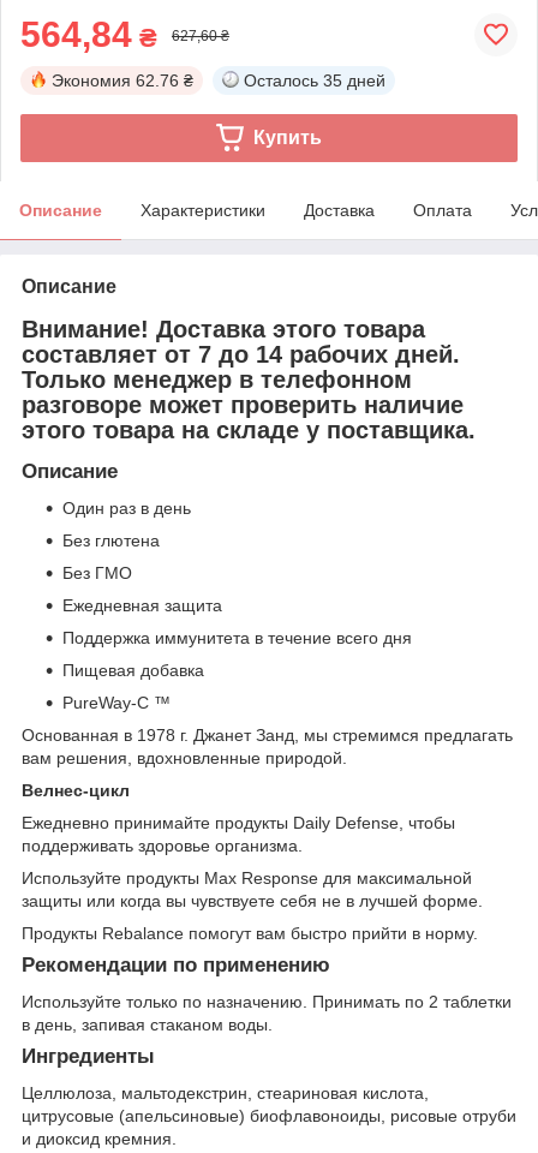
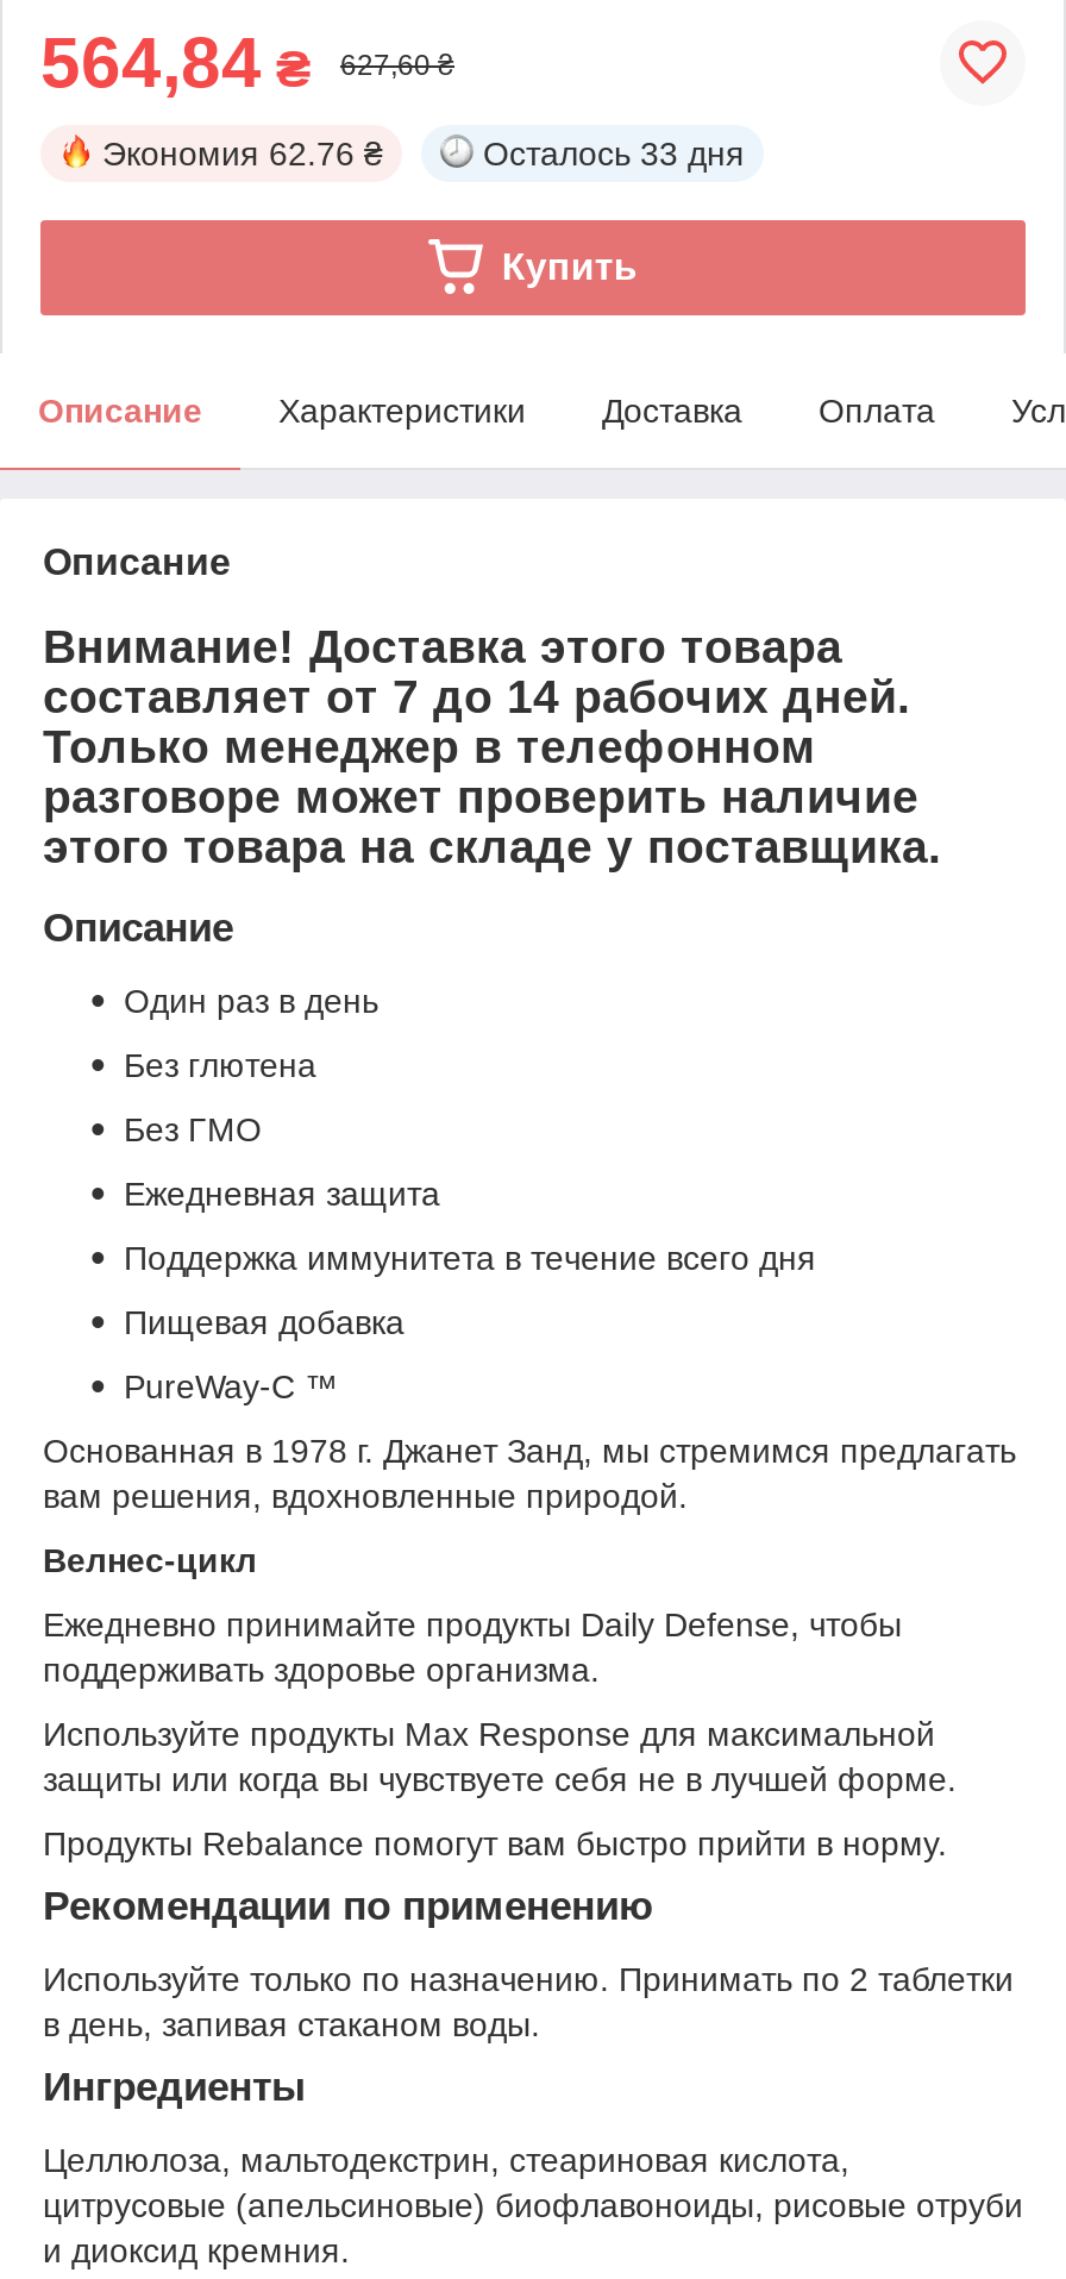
- Осталось 35 дней
+ Осталось 33 дня
